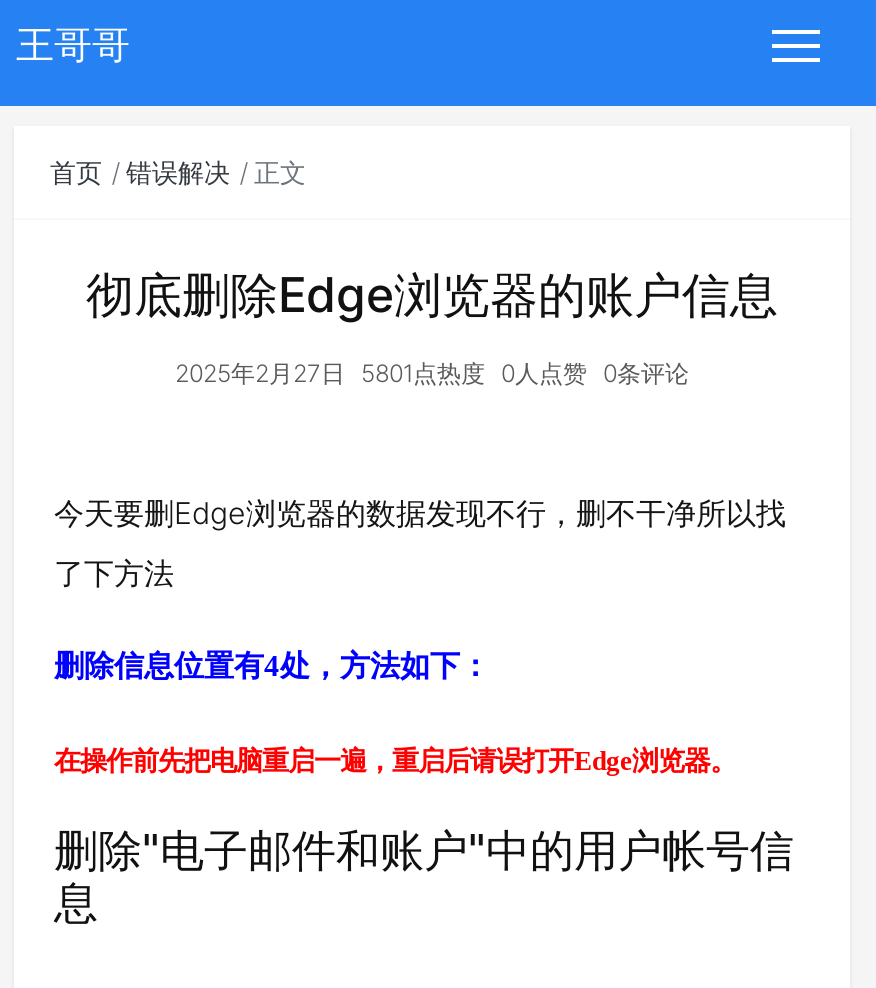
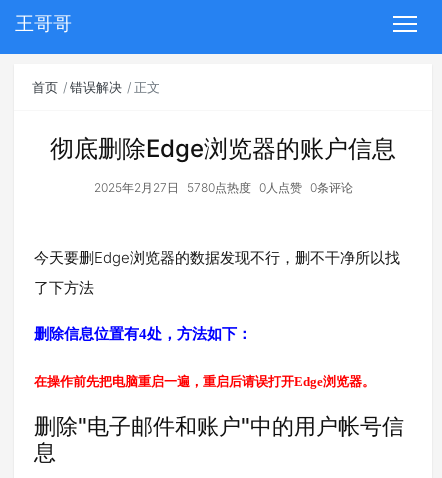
- 2025年2月27日 5801点热度 0人点赞 0条评论
+ 2025年2月27日 5780点热度 0人点赞 0条评论
